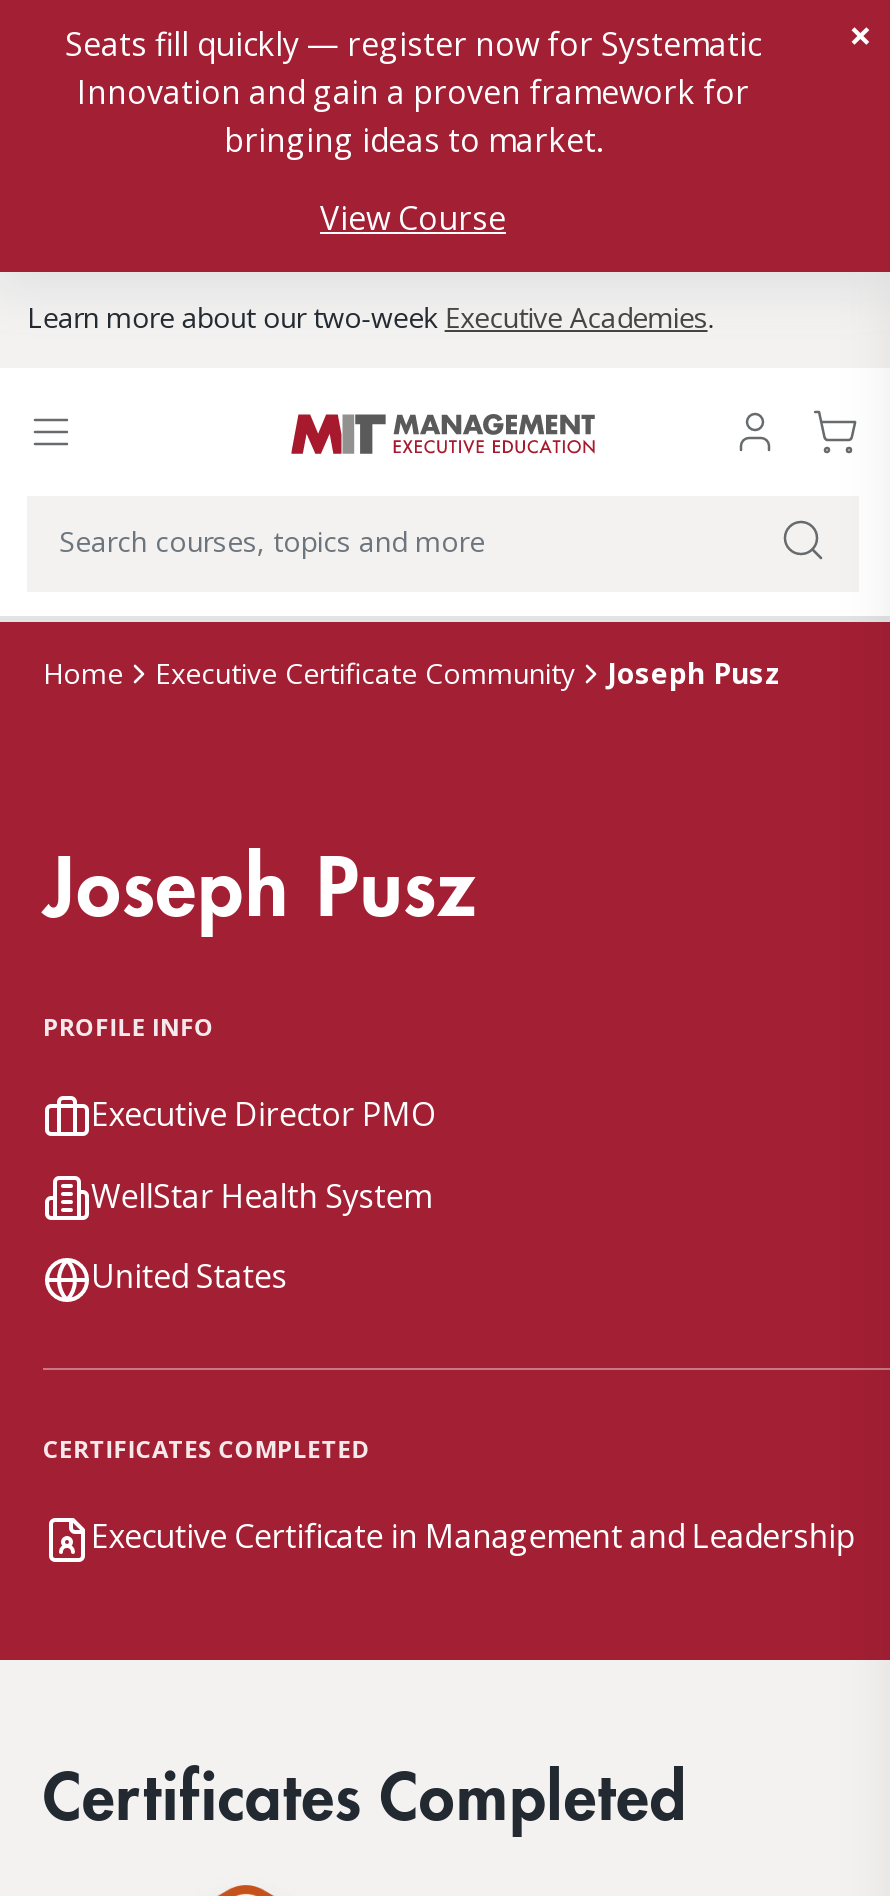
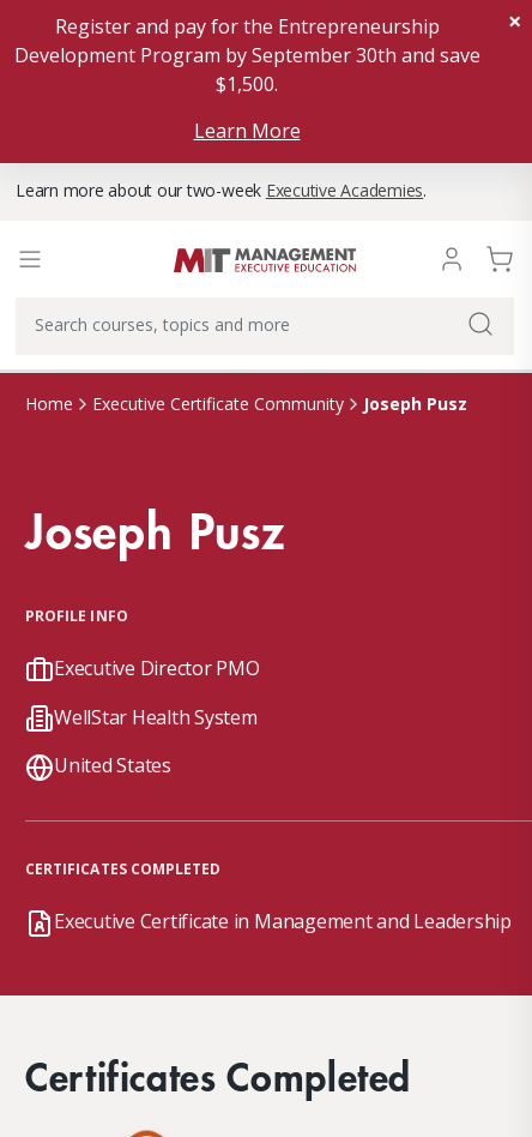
- Seats fill quickly — register now for Systematic
- Innovation and gain a proven framework for
- bringing ideas to market.
+ Register and pay for the Entrepreneurship
+ Development Program by September 30th and save
+ $1,500.

- View Course
+ Learn More
